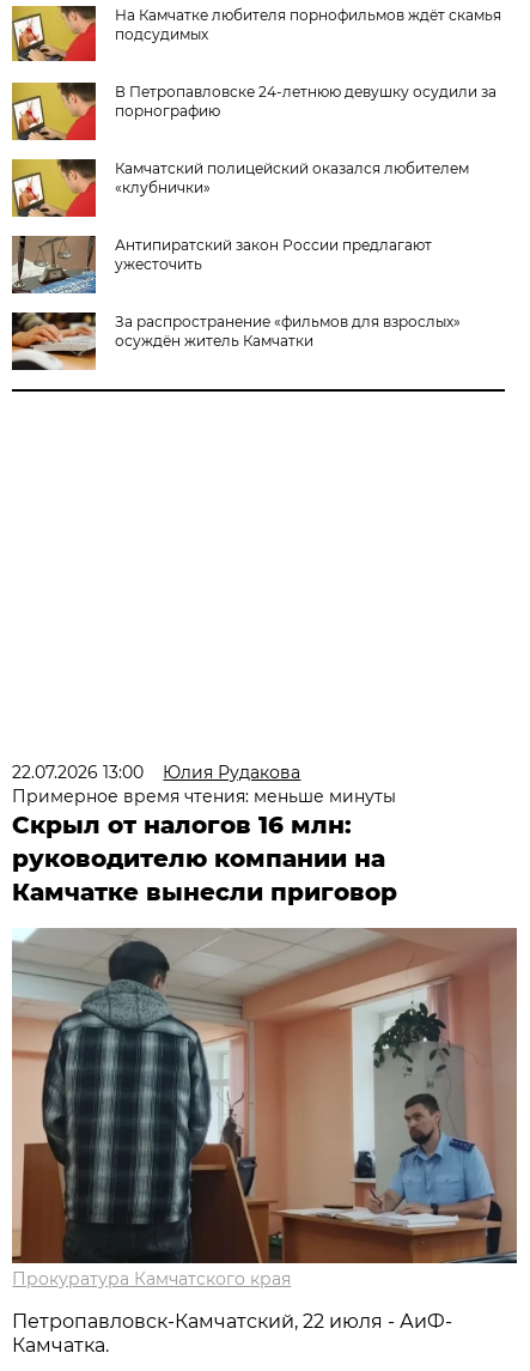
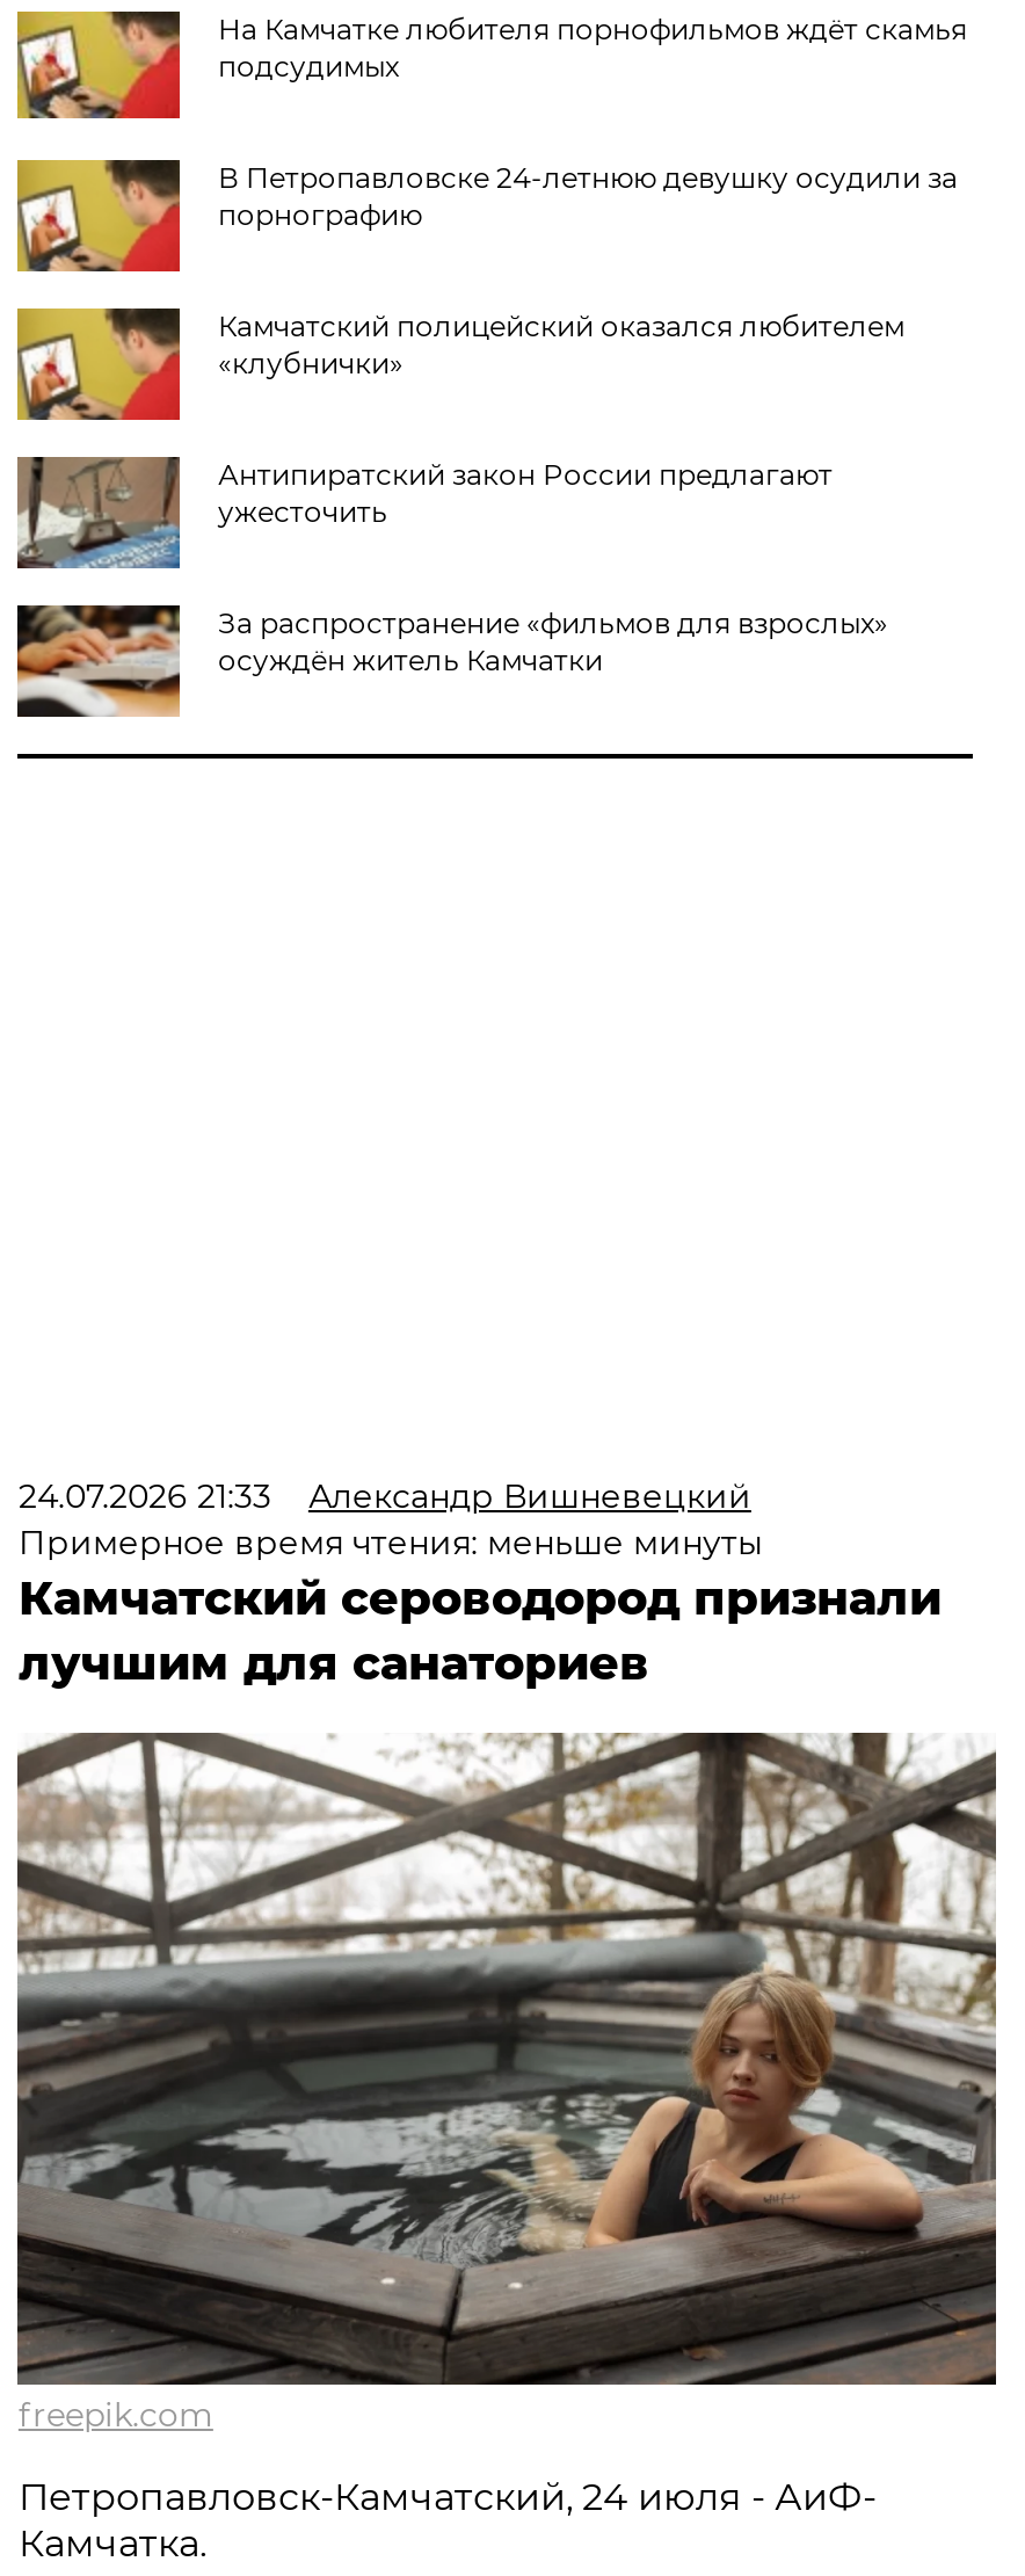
- 22.07.2026 13:00
- Юлия Рудакова
+ 24.07.2026 21:33
+ Александр Вишневецкий

- Скрыл от налогов 16 млн:
- руководителю компании на
- Камчатке вынесли приговор
+ Камчатский сероводород признали
+ лучшим для санаториев

- [image]
- Прокуратура Камчатского края
+ [image]
+ freepik.com

- Петропавловск-Камчатский, 22 июля - АиФ-
+ Петропавловск-Камчатский, 24 июля - АиФ-
